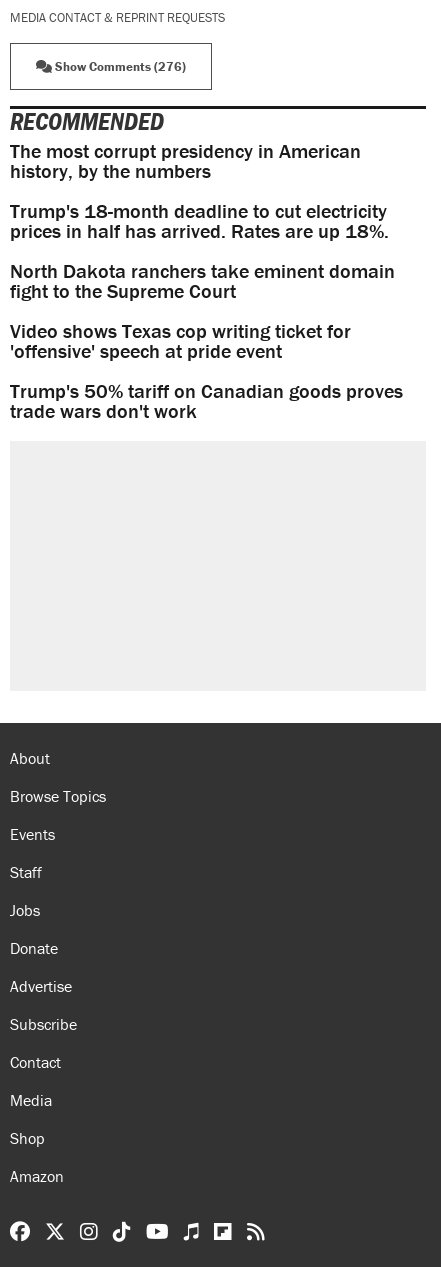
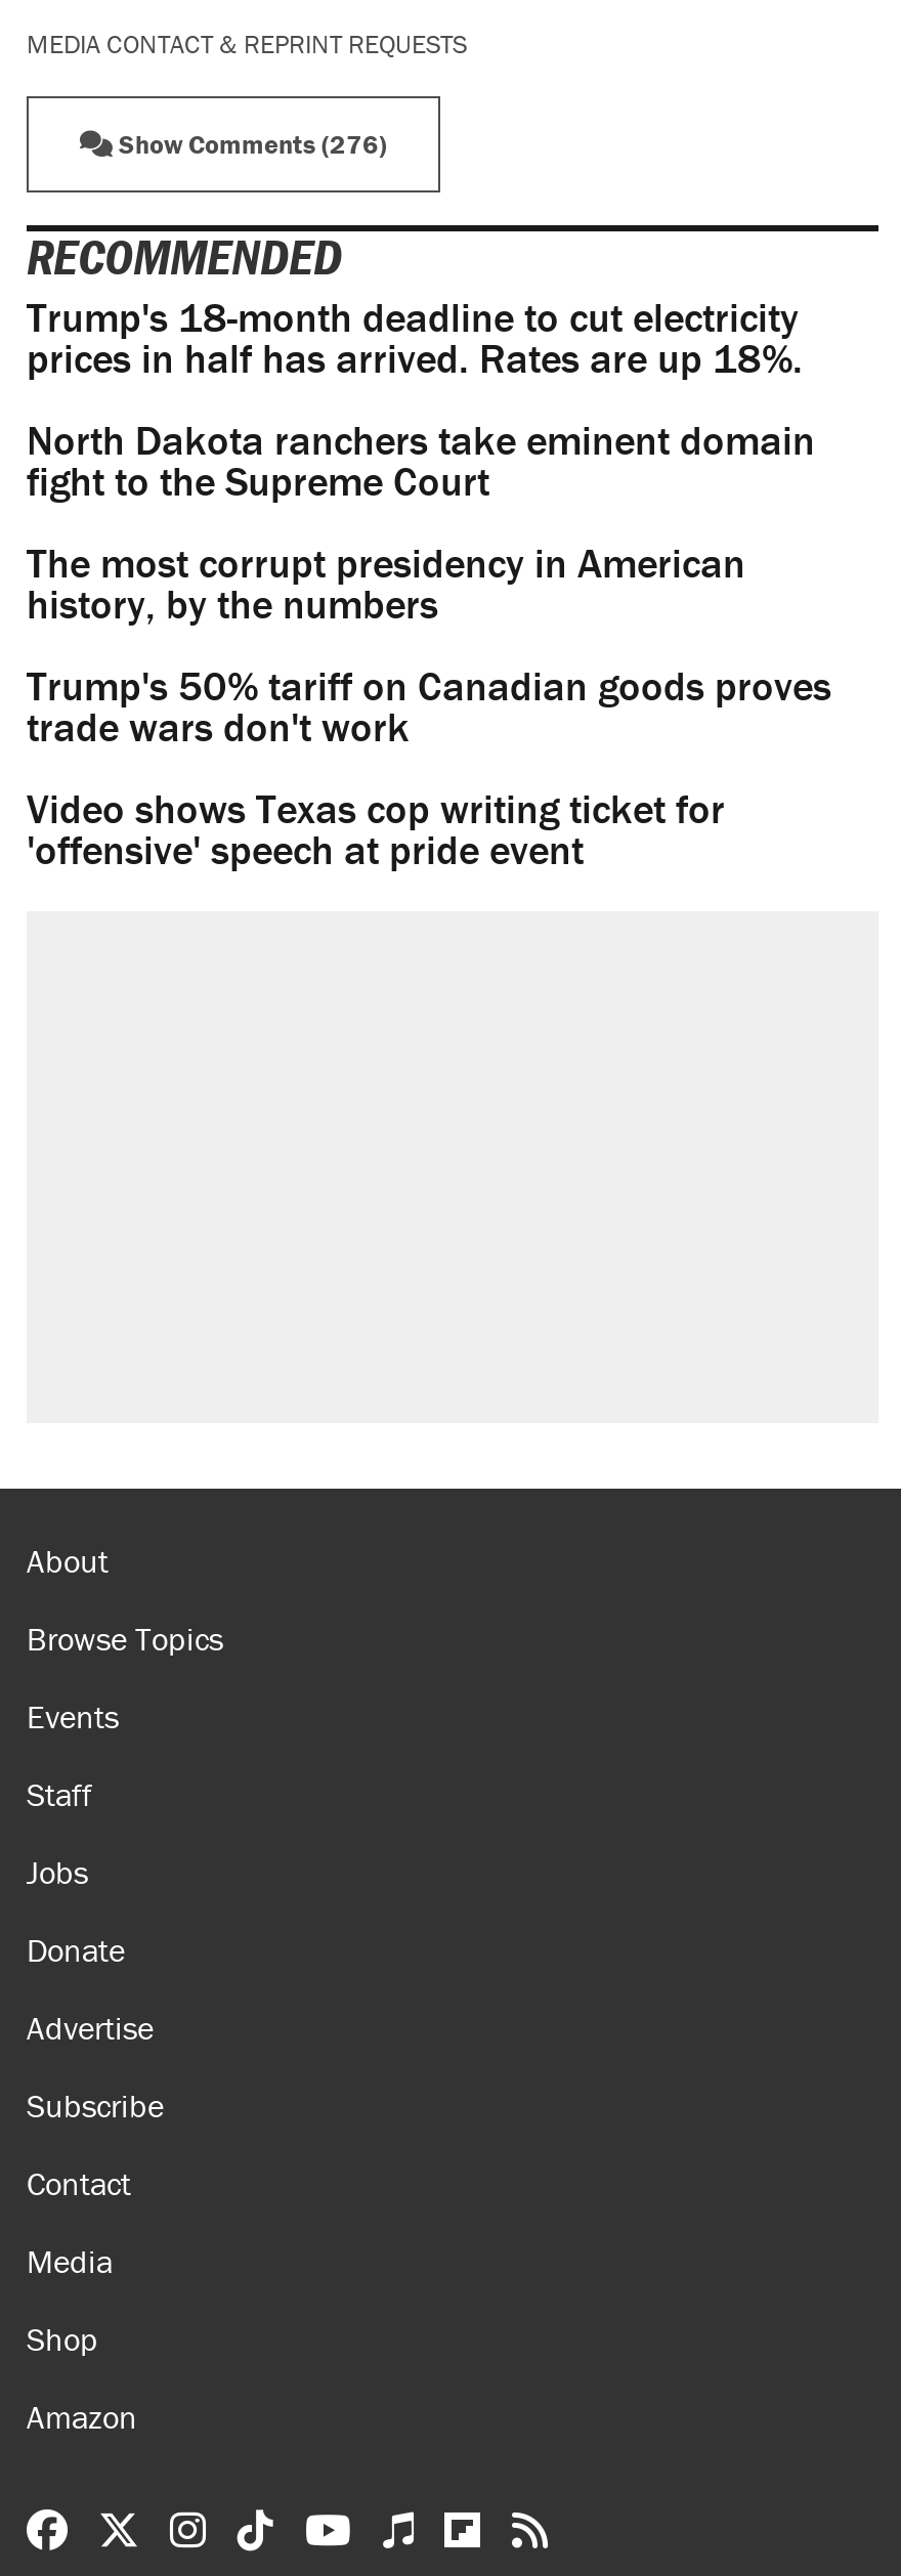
moved down: The most corrupt presidency in American | history, by the numbers

moved up: Trump's 18-month deadline to cut electricity | prices in half has arrived. Rates are up 18%. | North Dakota ranchers take eminent domain | fight to the Supreme Court

moved down: Video shows Texas cop writing ticket for | 'offensive' speech at pride event

moved up: Trump's 50% tariff on Canadian goods proves | trade wars don't work
